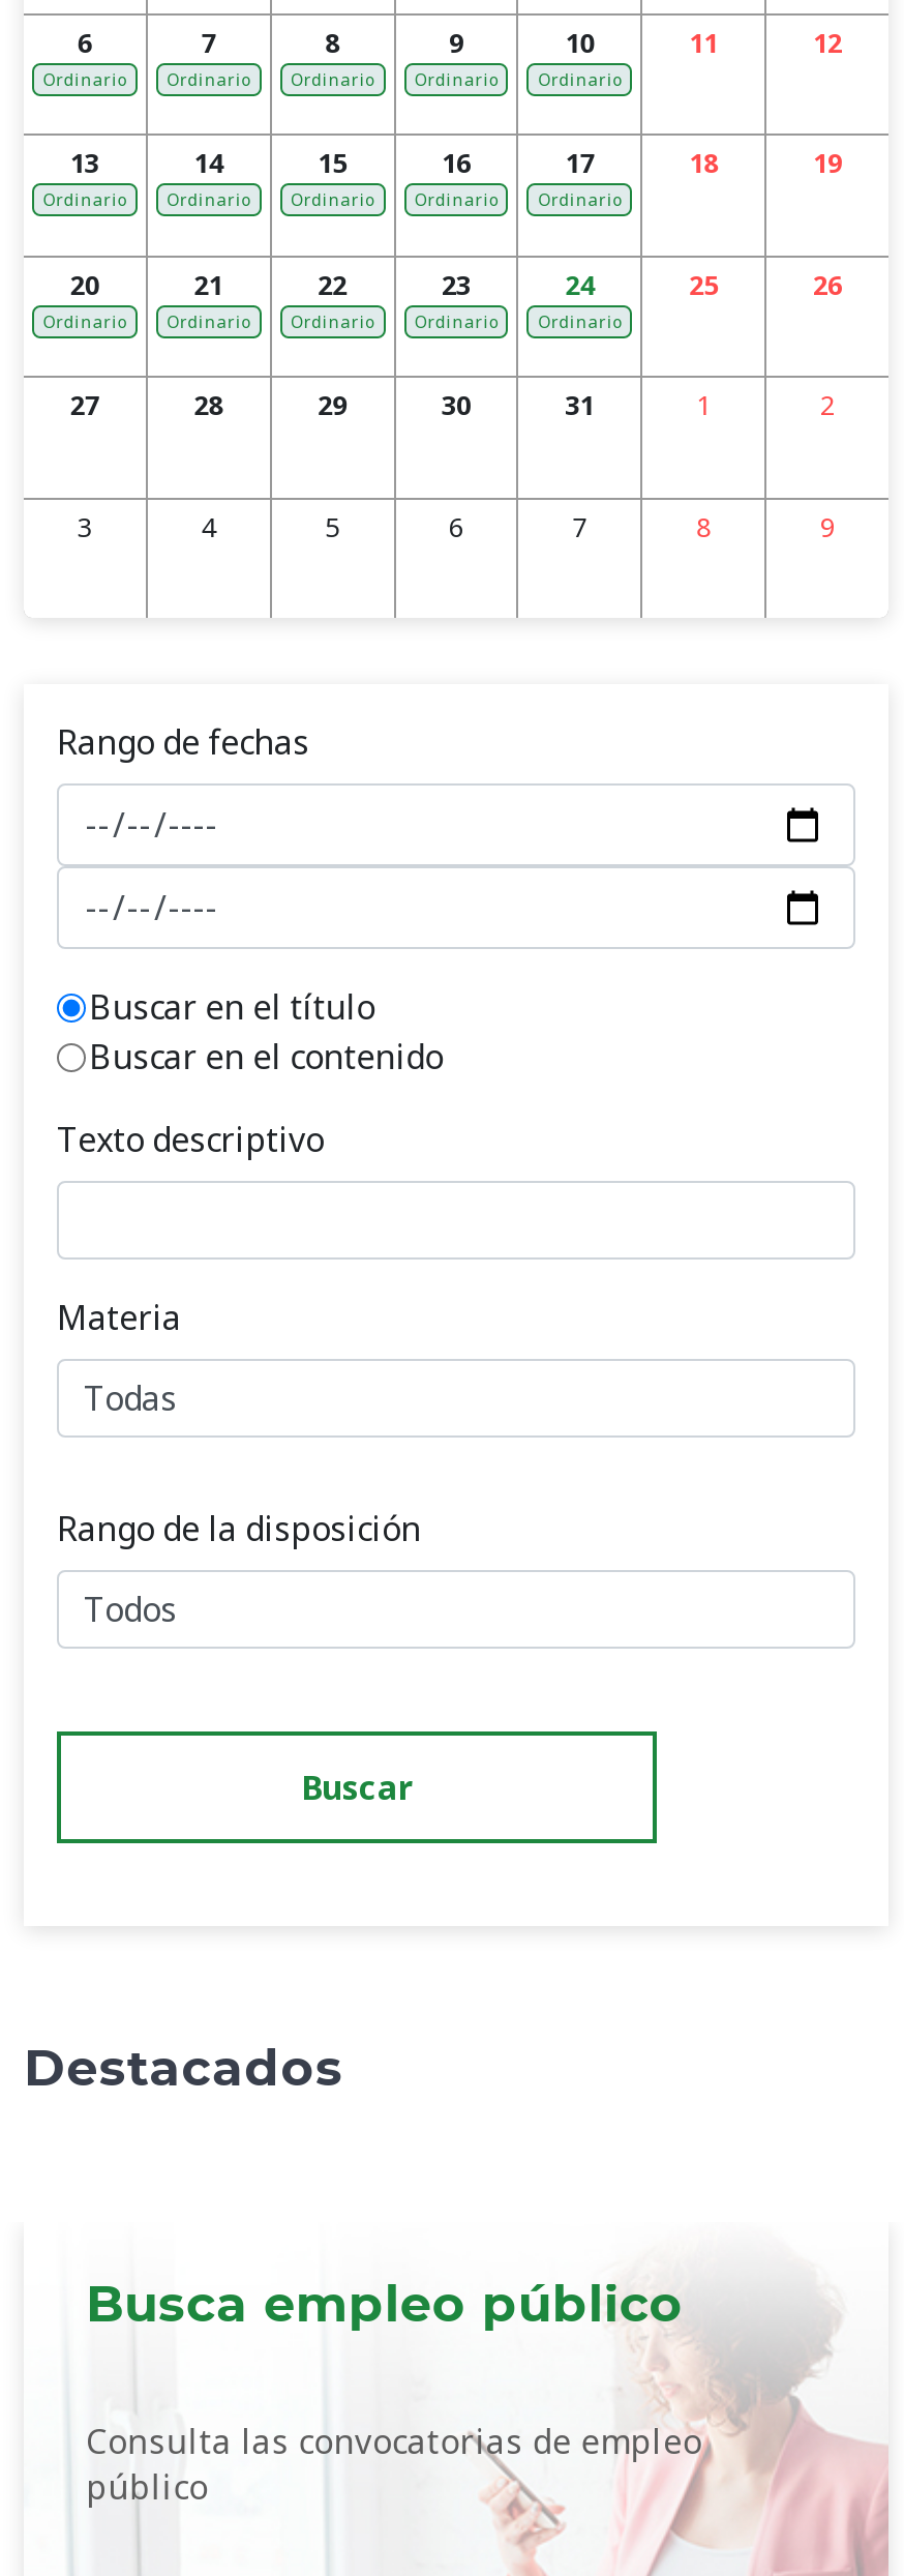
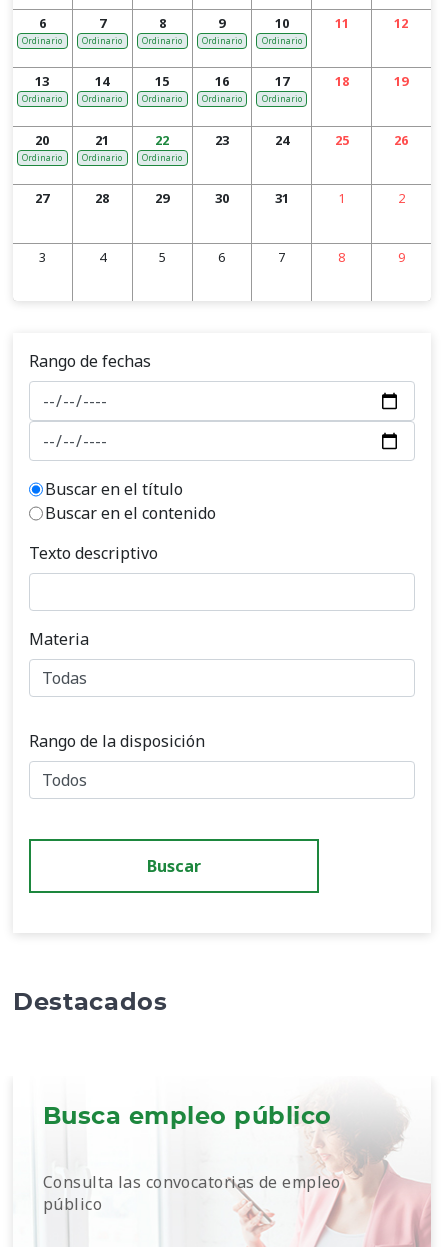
- Ordinario

- Ordinario
